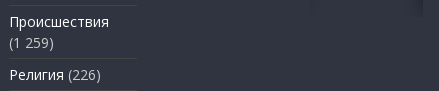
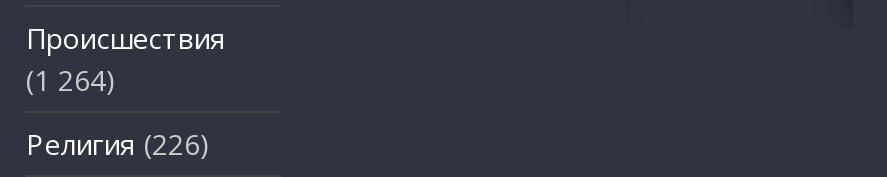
- (1 259)
+ (1 264)
